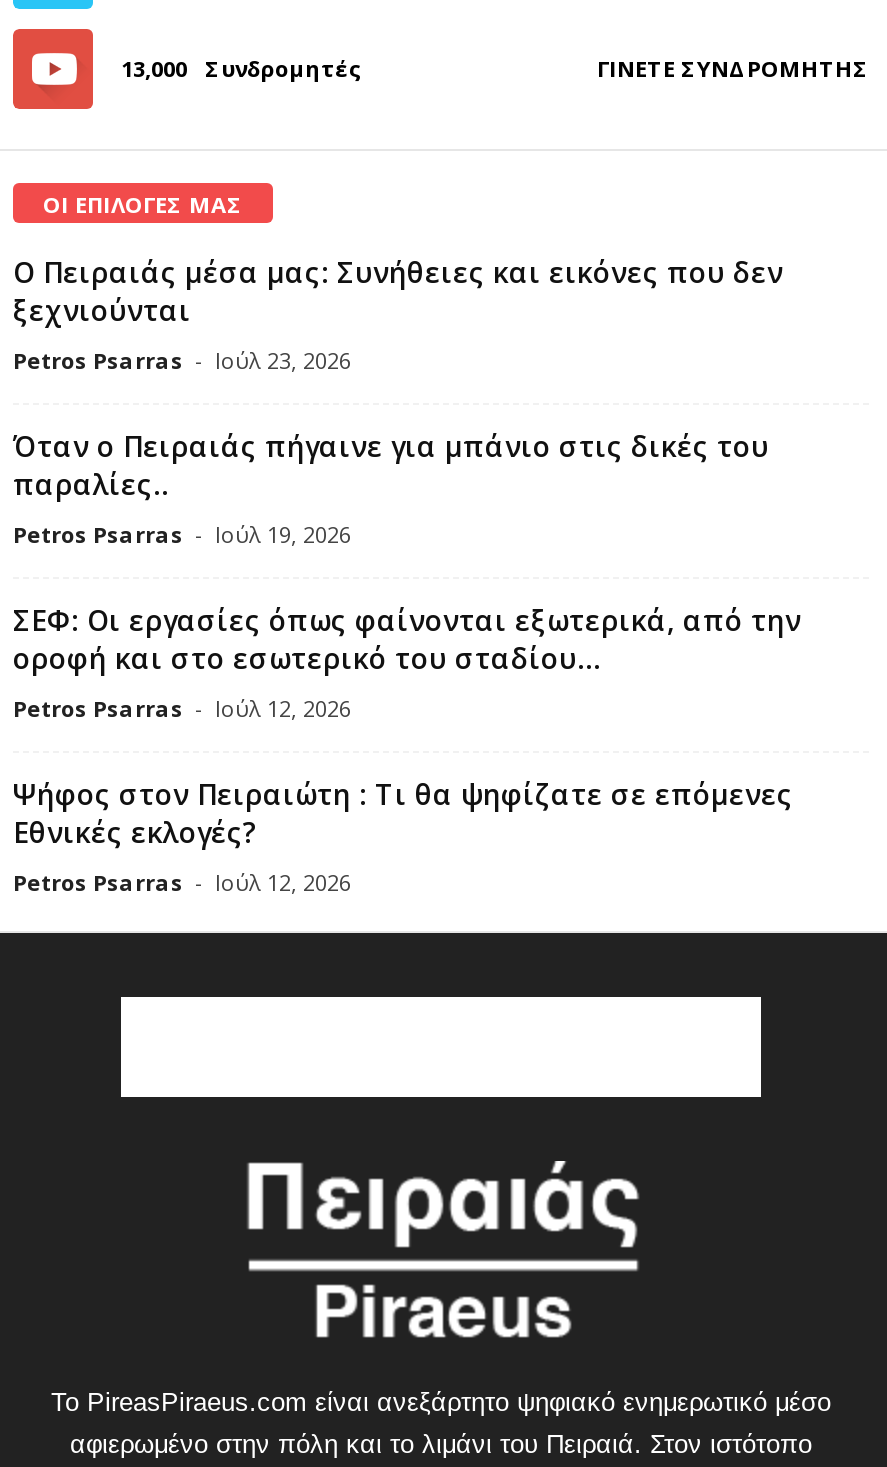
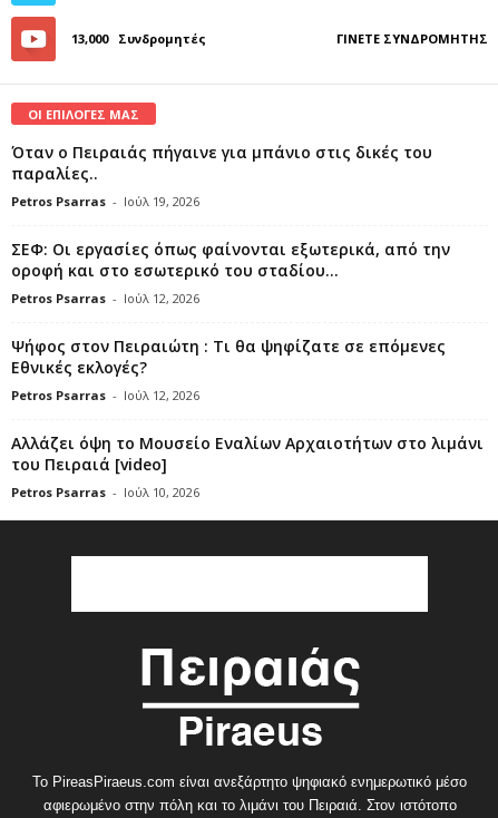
- Ο Πειραιάς μέσα μας: Συνήθειες και εικόνες που δεν
- ξεχνιούνται
- Petros Psarras - Ιούλ 23, 2026

moved up: Όταν ο Πειραιάς πήγαινε για μπάνιο στις δικές του | παραλίες.. | Petros Psarras - Ιούλ 19, 2026 | ... | Εθνικές εκλογές? | Petros Psarras - Ιούλ 12, 2026

+ Αλλάζει όψη το Μουσείο Εναλίων Αρχαιοτήτων στο λιμάνι
+ του Πειραιά [video]
+ Petros Psarras - Ιούλ 10, 2026
